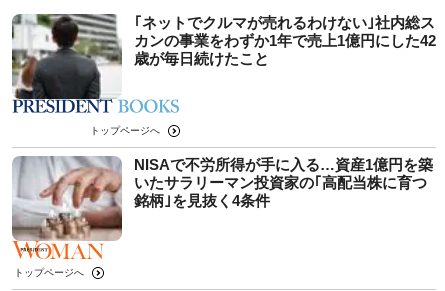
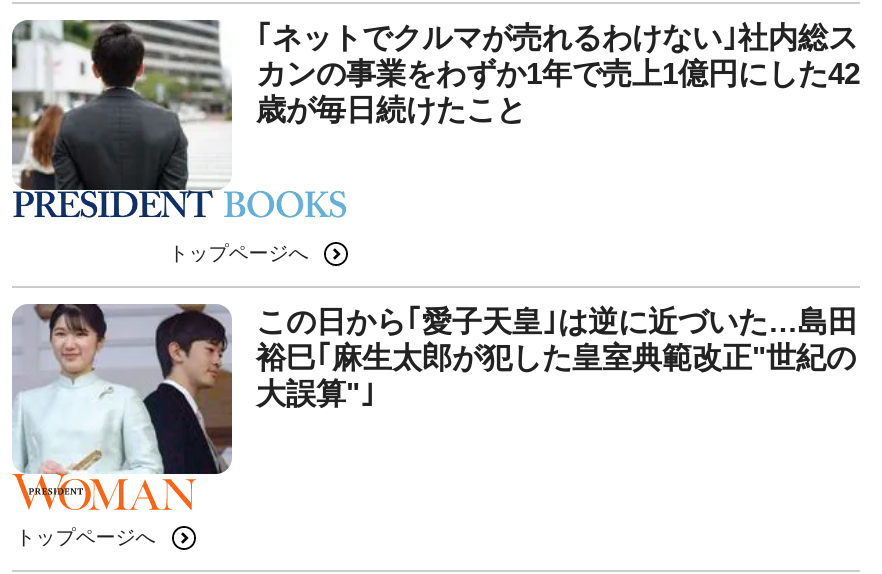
- [image]
- NISAで不労所得が手に入る…資産1億円を築
- いたサラリーマン投資家の｢高配当株に育つ
- 銘柄｣を見抜く4条件
+ [image]
+ この日から｢愛子天皇｣は逆に近づいた…島田
+ 裕巳｢麻生太郎が犯した皇室典範改正"世紀の
+ 大誤算"｣
